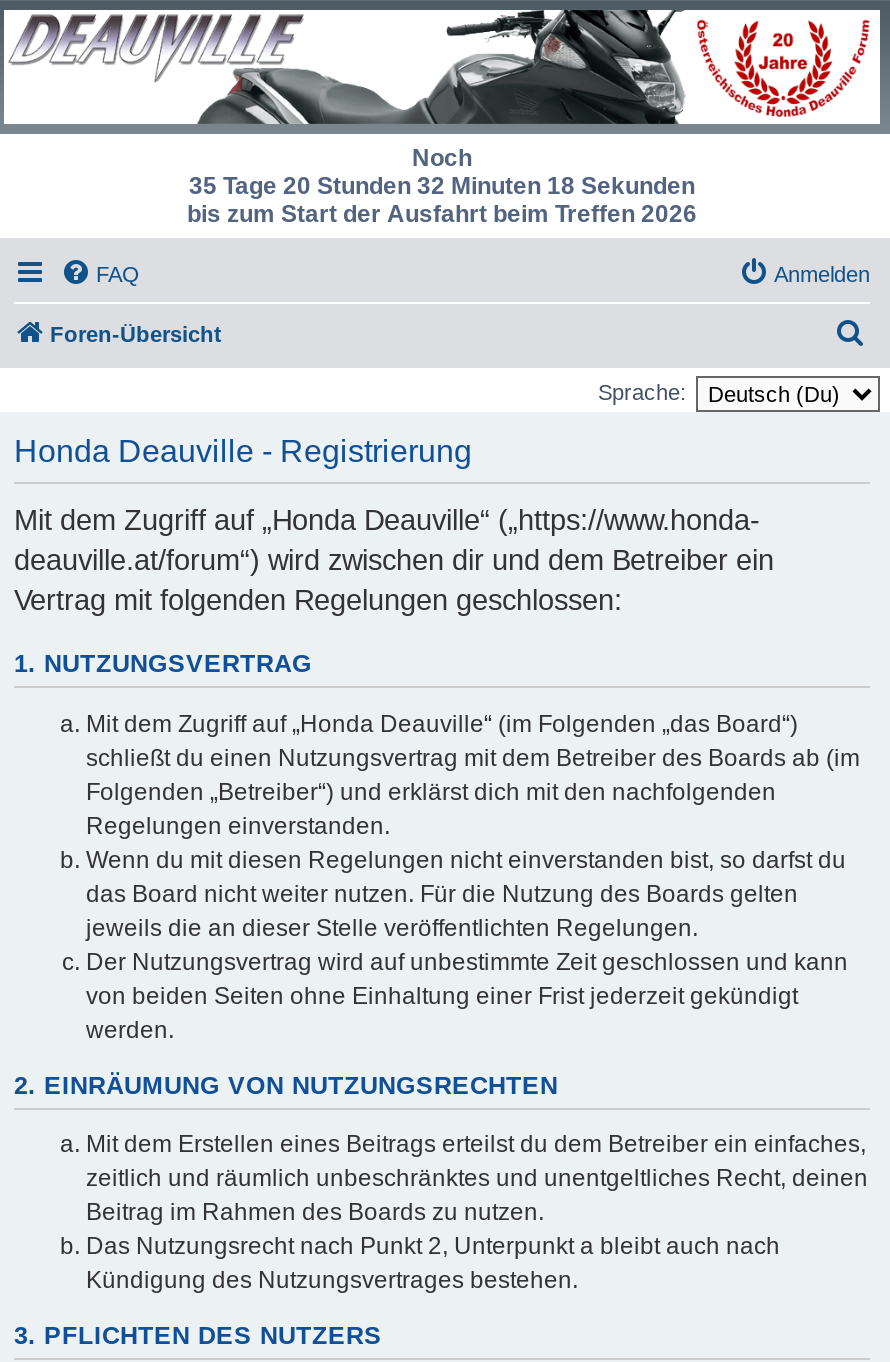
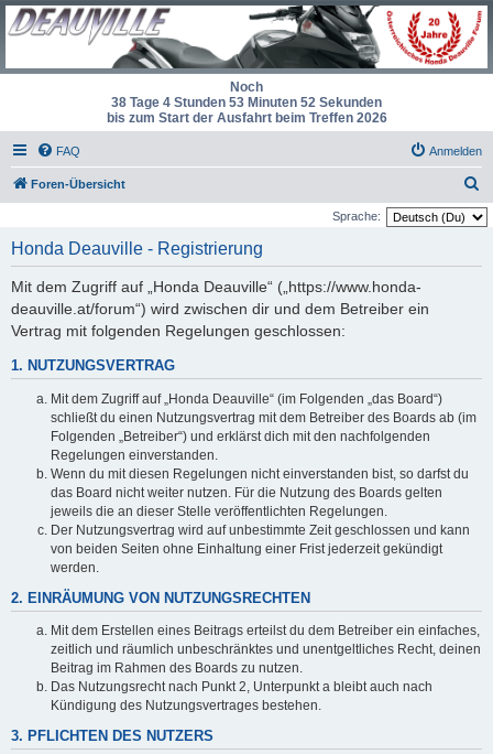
- 35 Tage 20 Stunden 32 Minuten 18 Sekunden
+ 38 Tage 4 Stunden 53 Minuten 52 Sekunden
